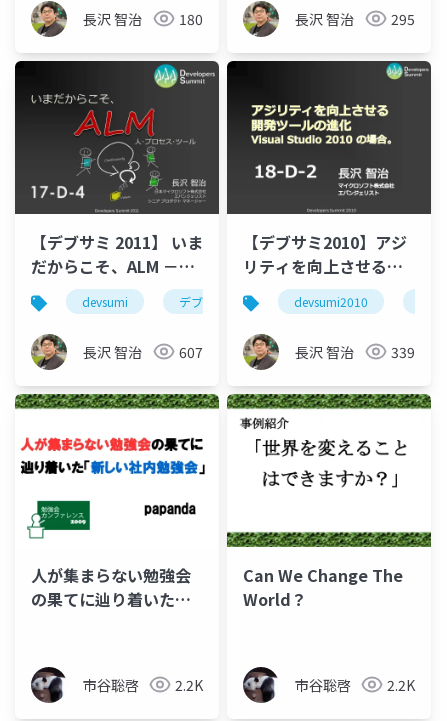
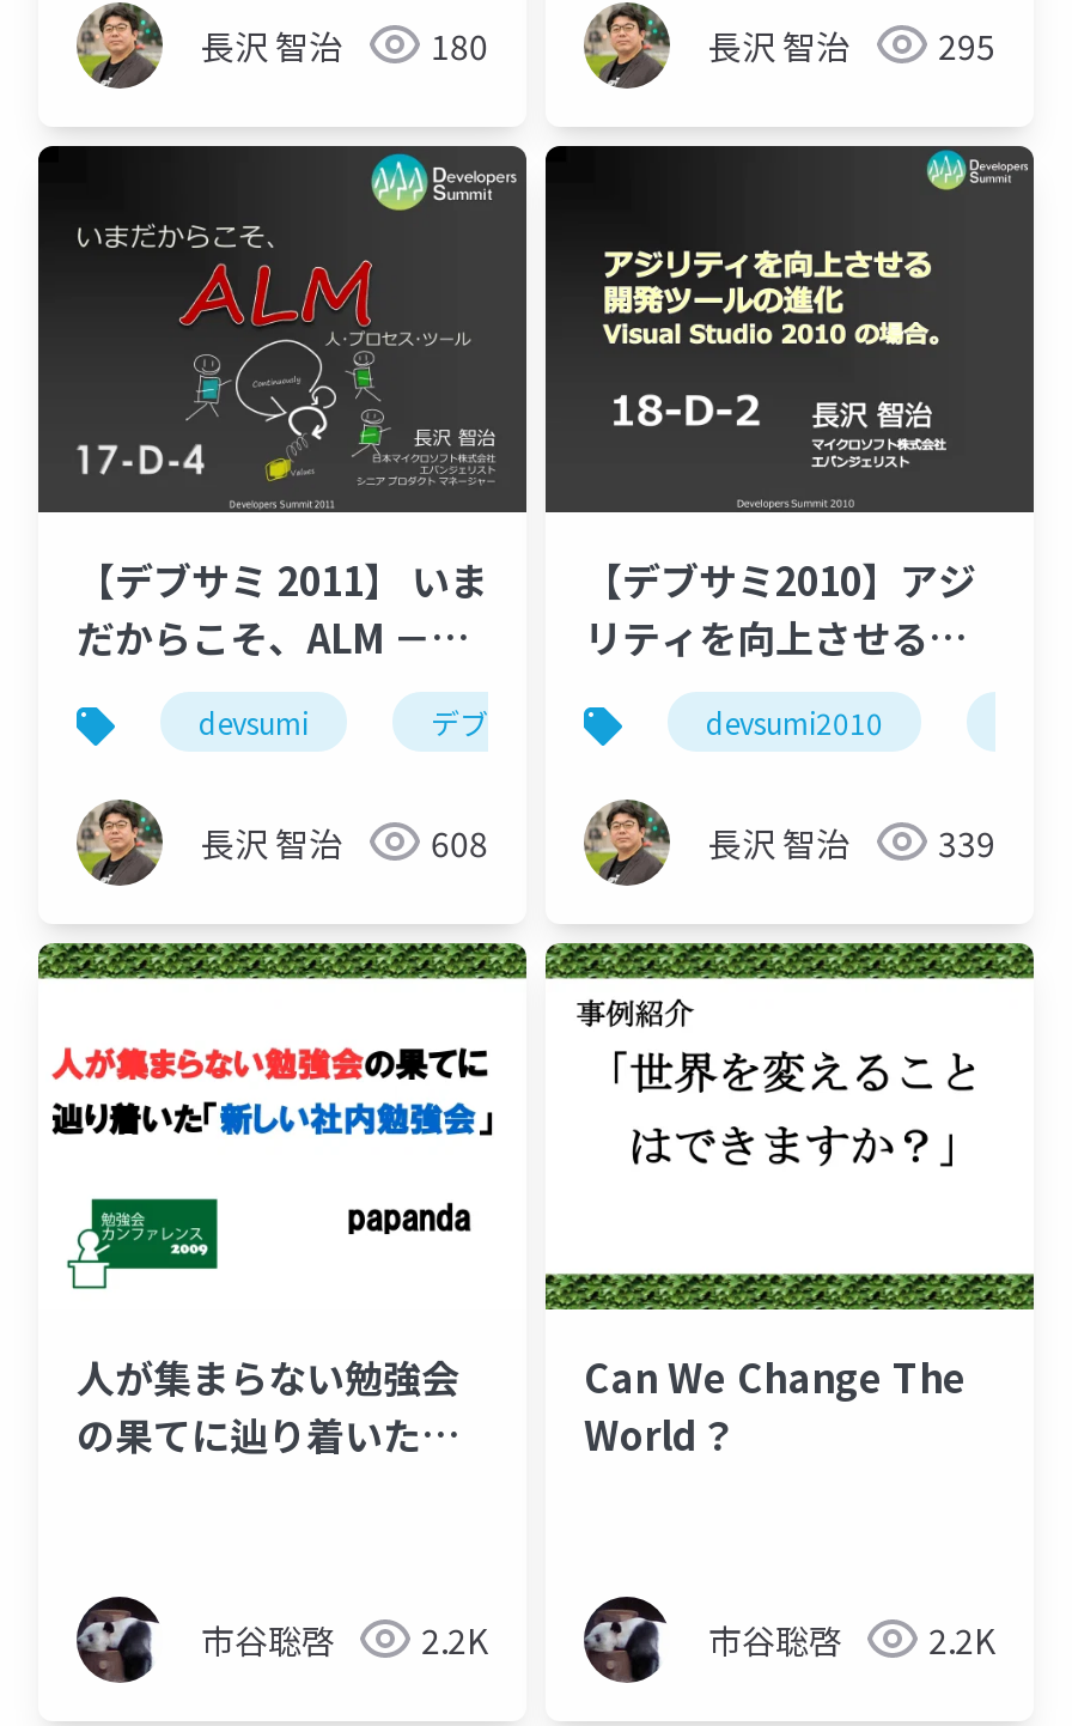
- 長沢 智治 607
+ 長沢 智治 608
